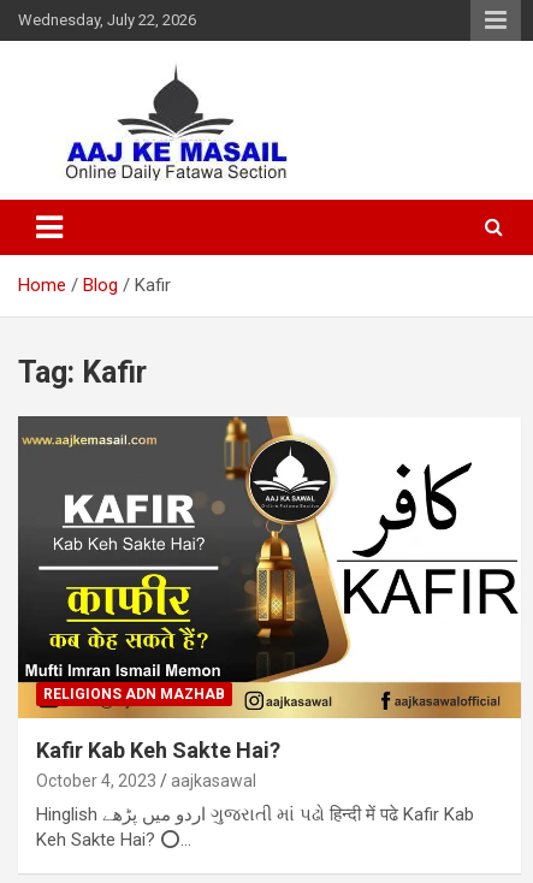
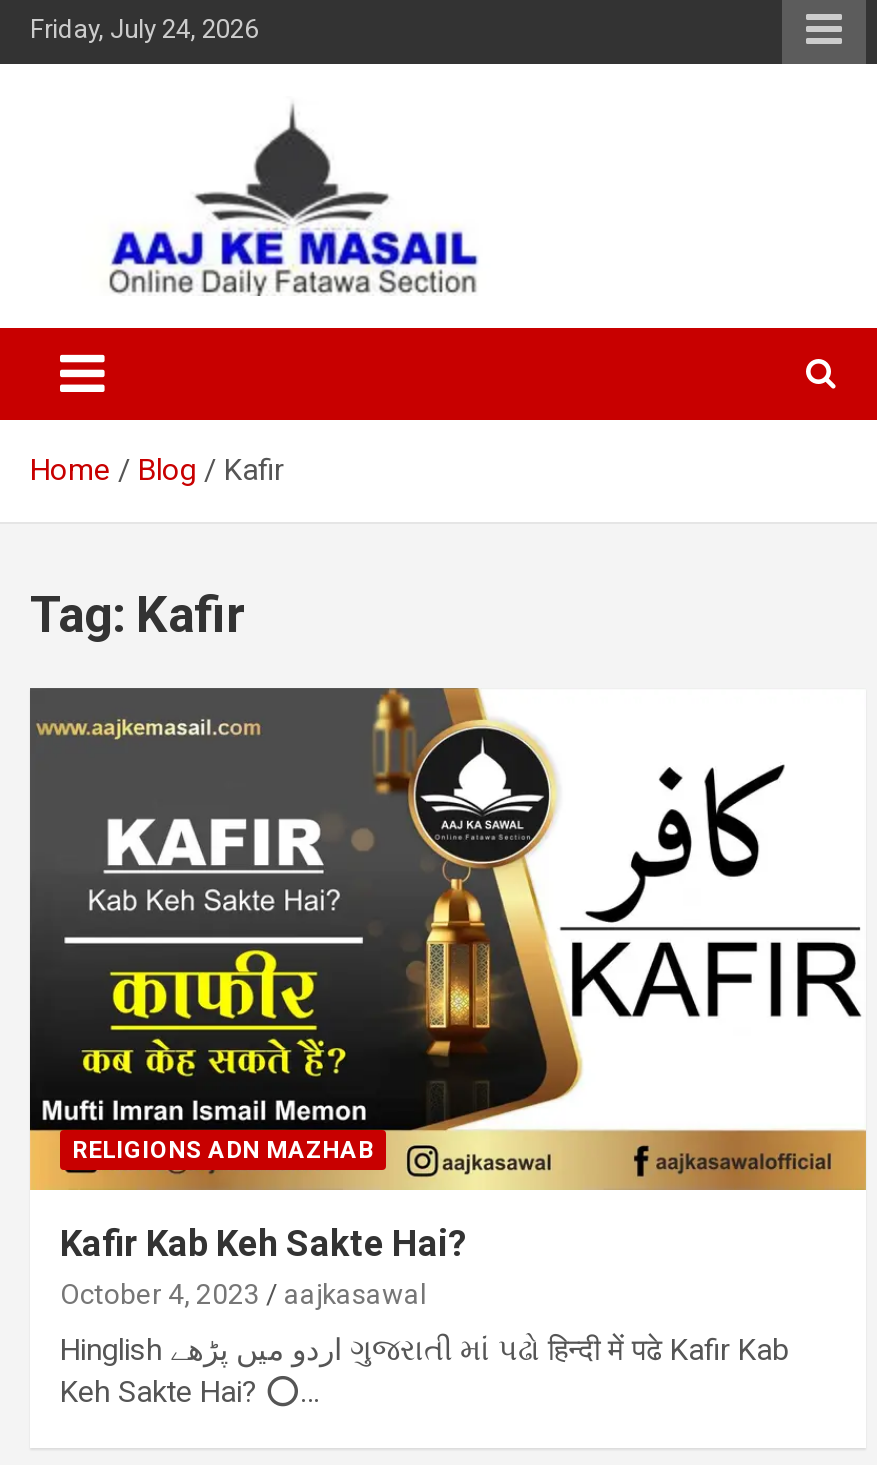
- Wednesday, July 22, 2026
+ Friday, July 24, 2026
